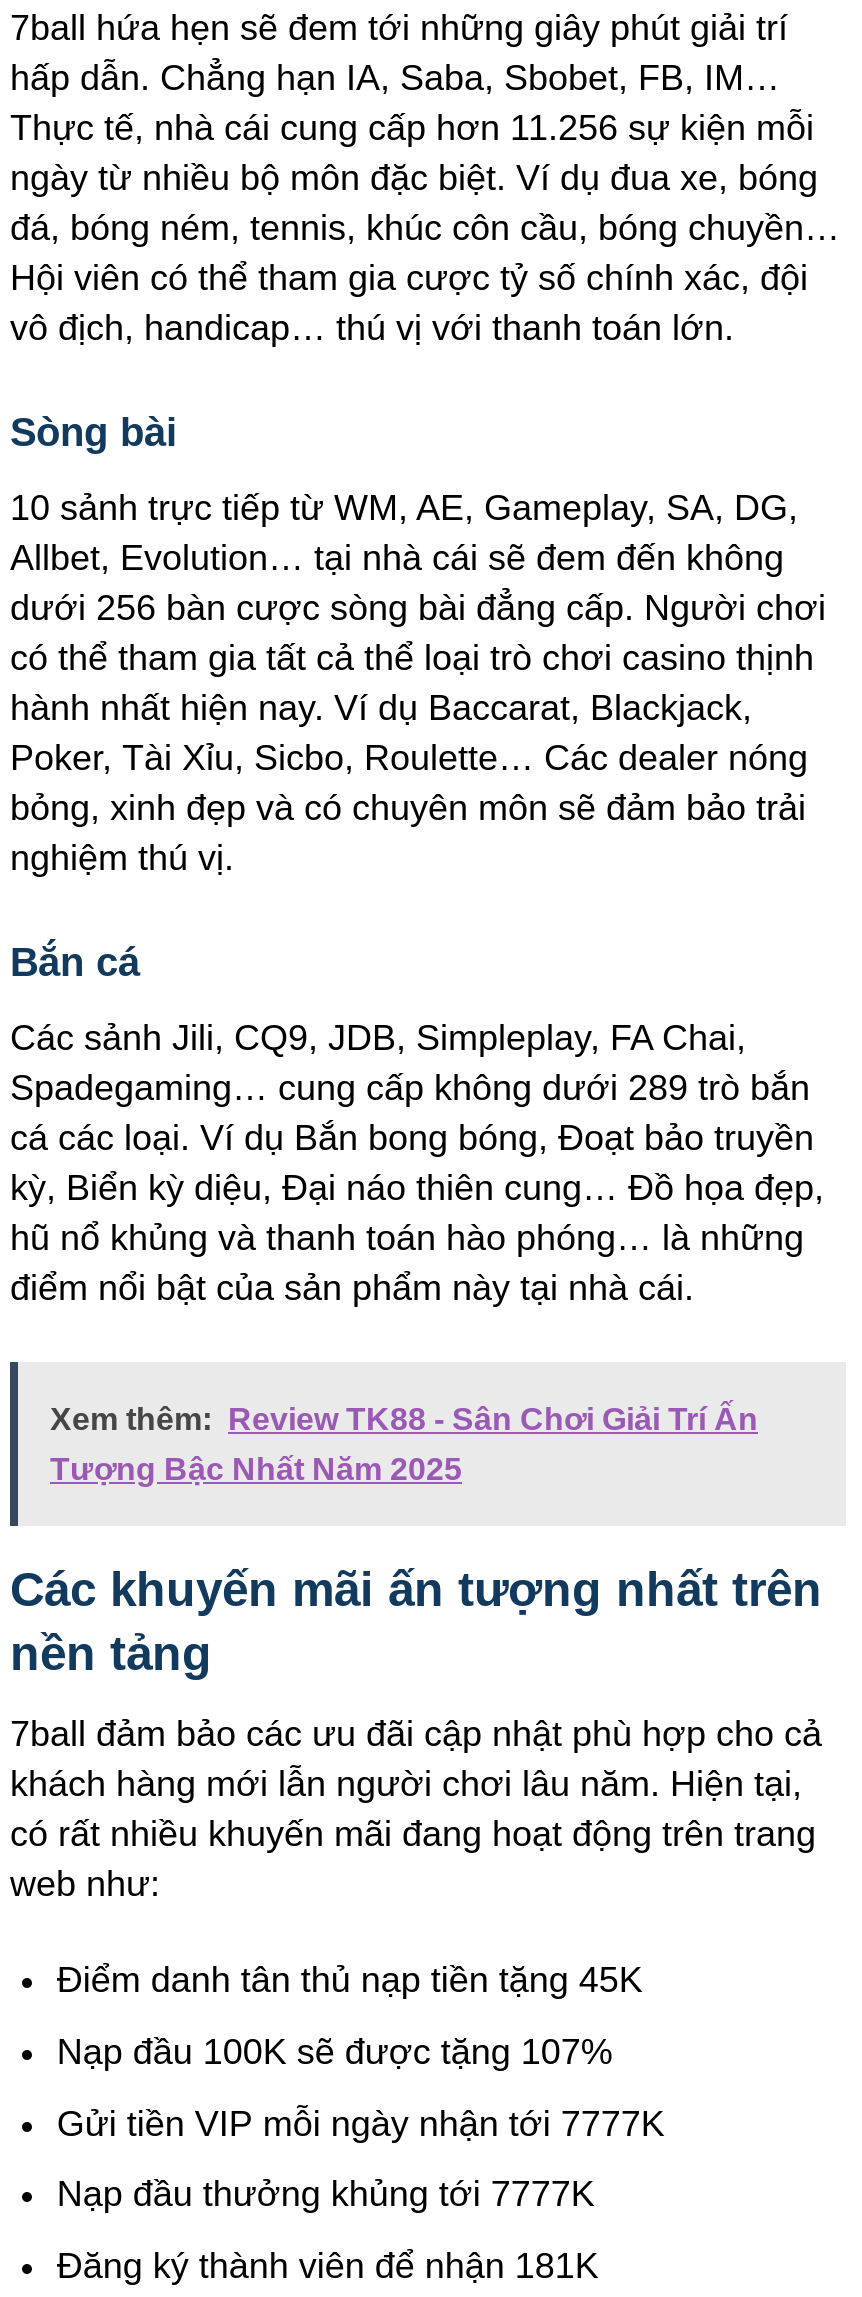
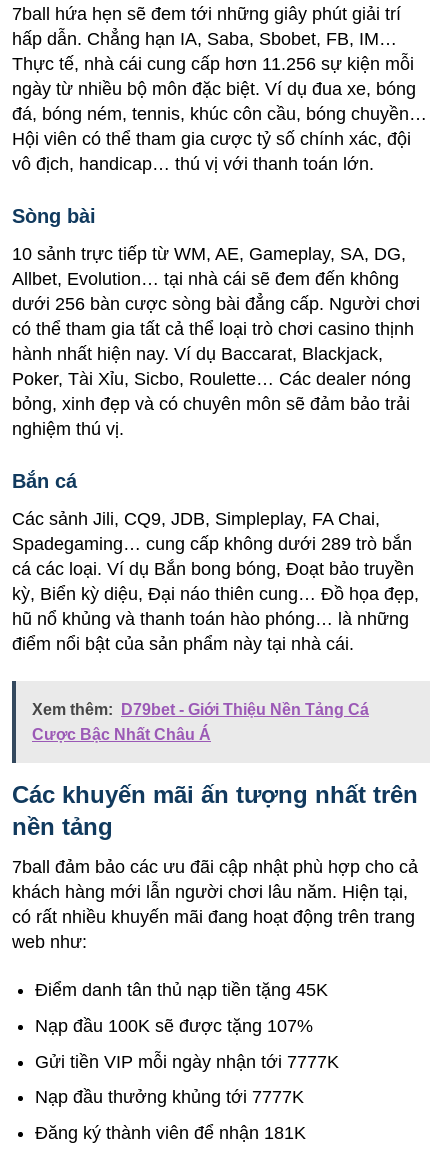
- Xem thêm: Review TK88 - Sân Chơi Giải Trí Ấn
+ Xem thêm: D79bet - Giới Thiệu Nền Tảng Cá

- Tượng Bậc Nhất Năm 2025
+ Cược Bậc Nhất Châu Á
